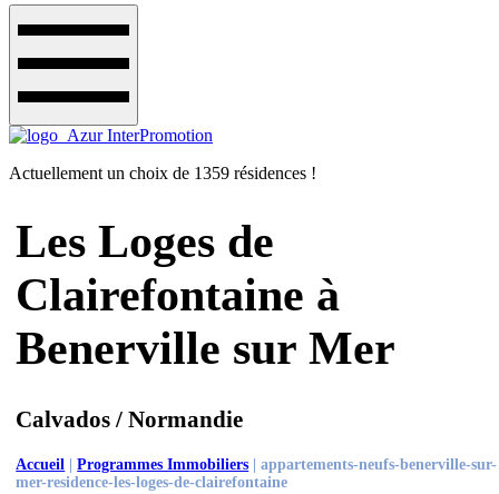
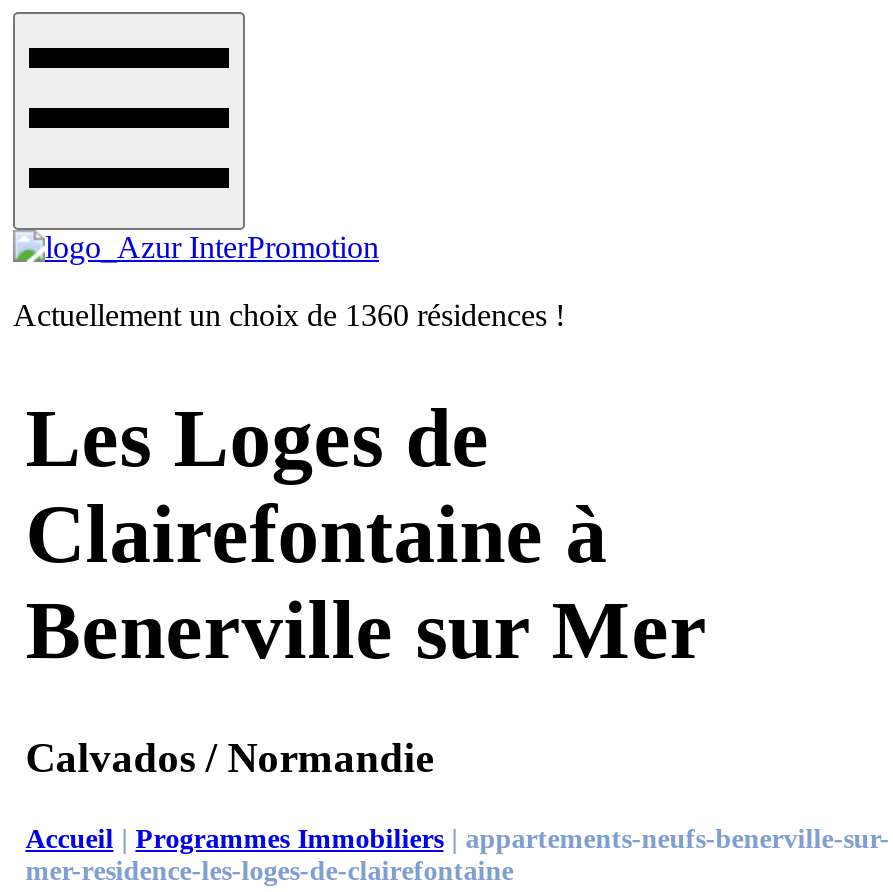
- Actuellement un choix de 1359 résidences !
+ Actuellement un choix de 1360 résidences !
